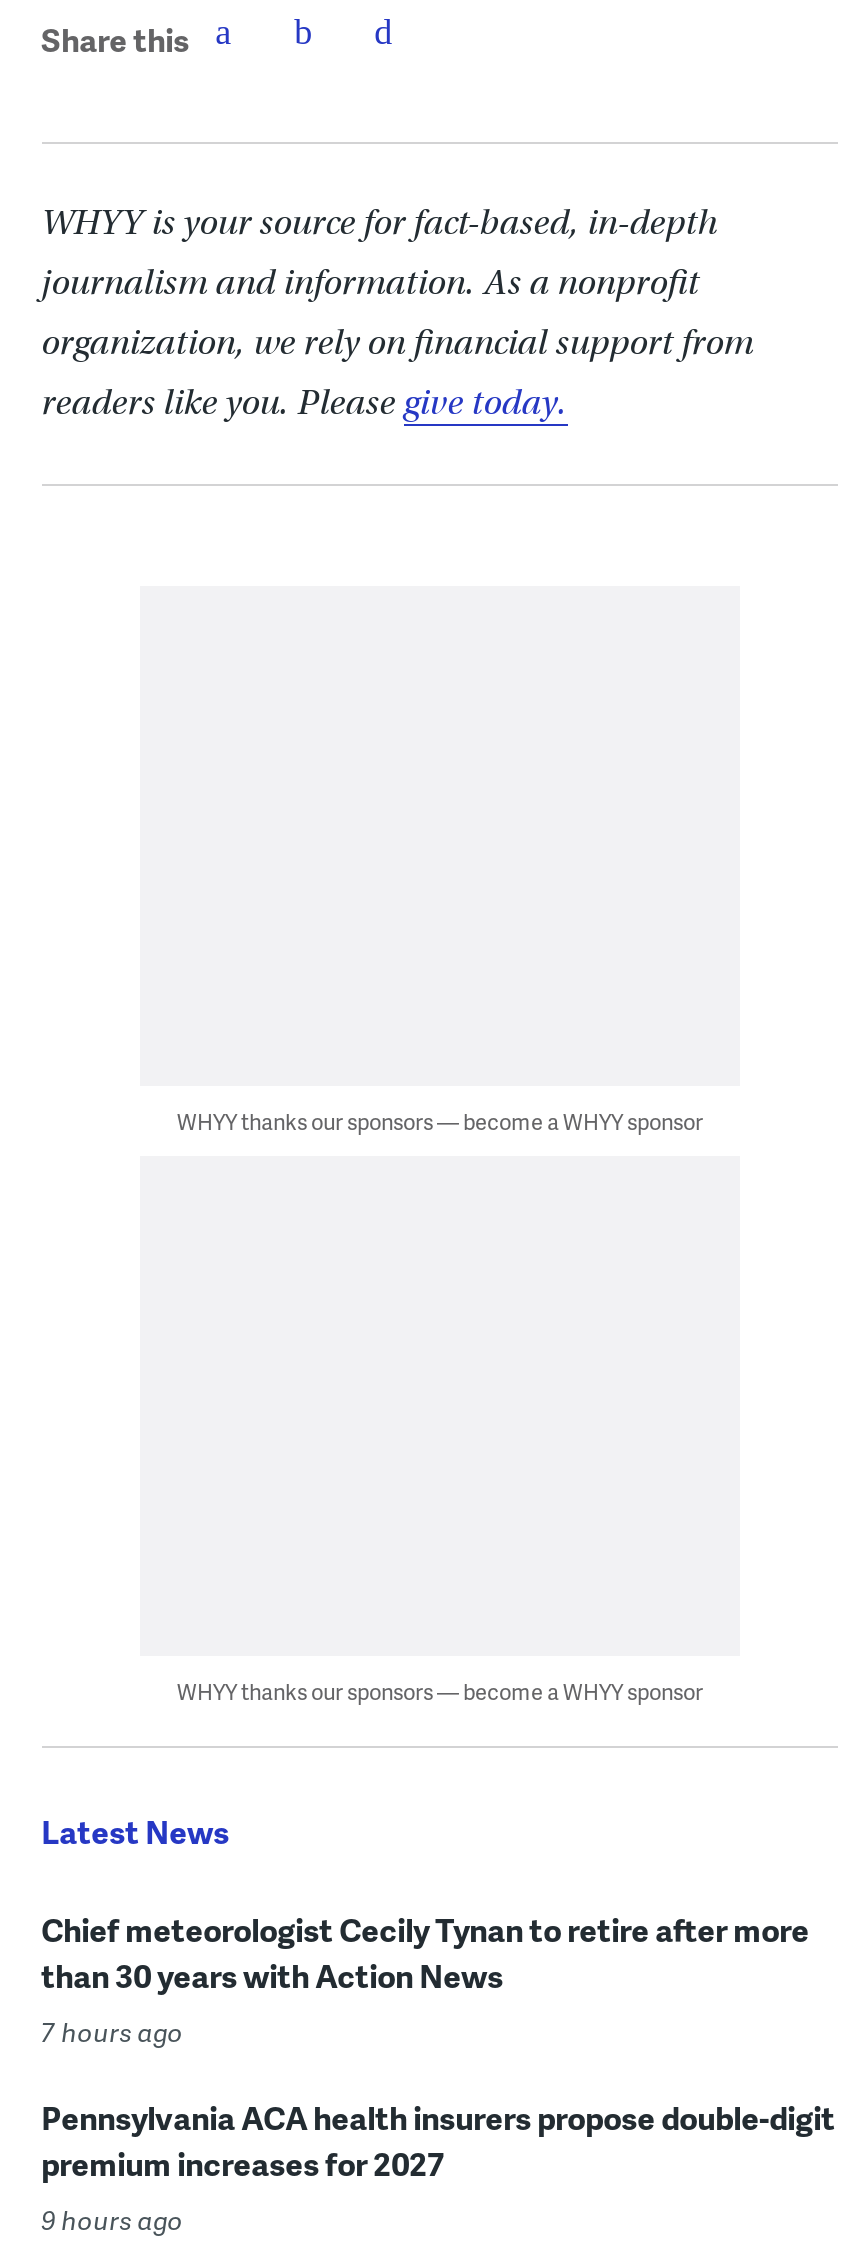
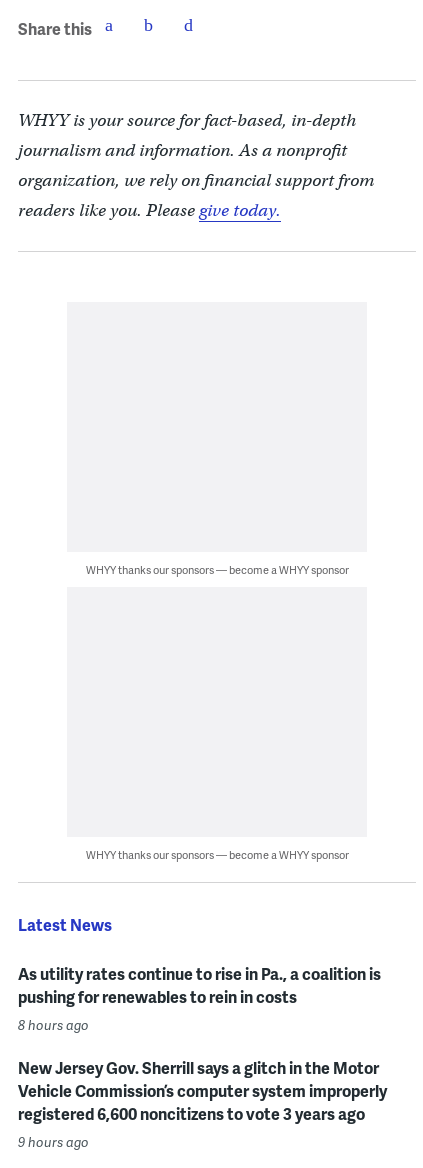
- Chief meteorologist Cecily Tynan to retire after more
- than 30 years with Action News
- 7 hours ago
+ As utility rates continue to rise in Pa., a coalition is
+ pushing for renewables to rein in costs
+ 8 hours ago

- Pennsylvania ACA health insurers propose double-digit
- premium increases for 2027
+ New Jersey Gov. Sherrill says a glitch in the Motor
+ Vehicle Commission’s computer system improperly
+ registered 6,600 noncitizens to vote 3 years ago
